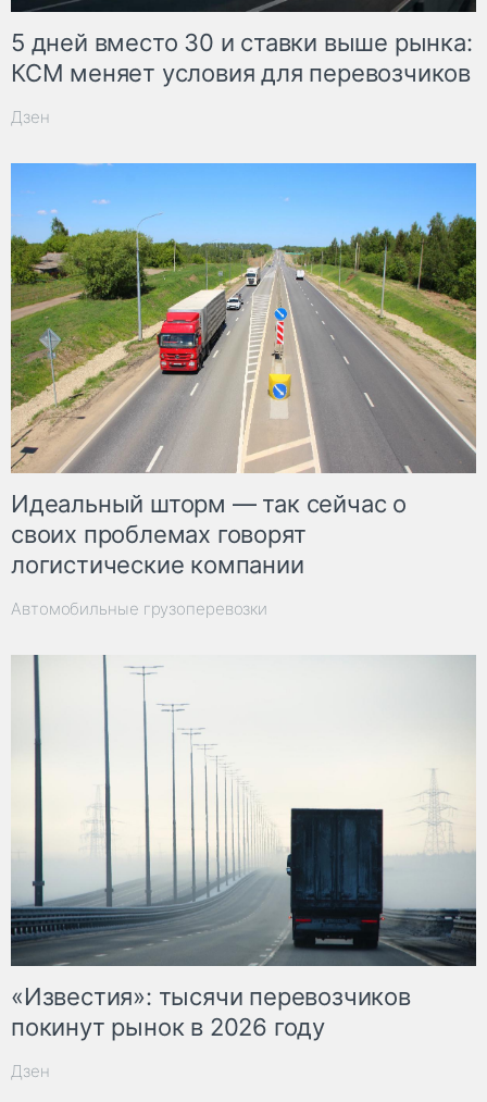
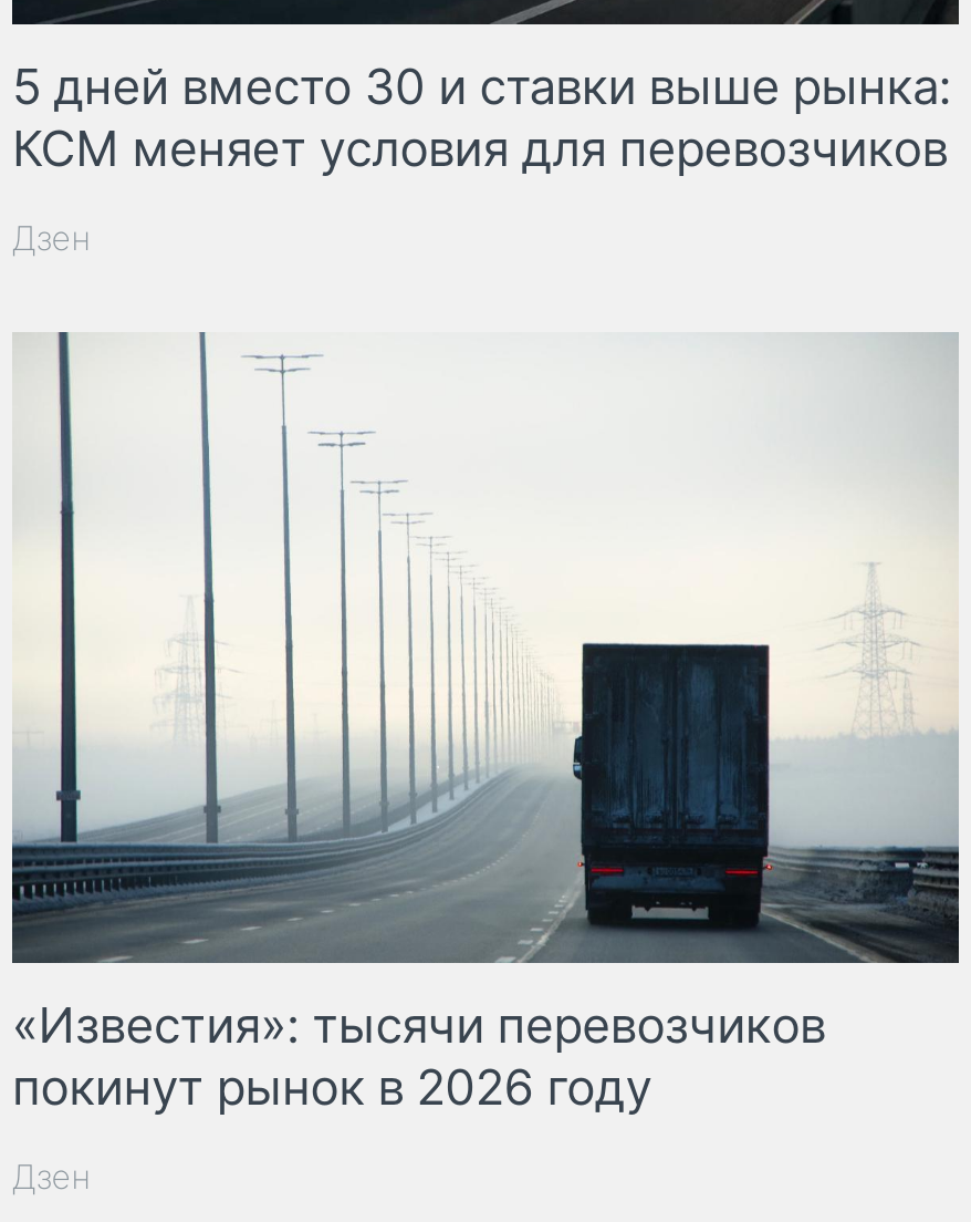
- [image]
- Идеальный шторм — так сейчас о
- своих проблемах говорят
- логистические компании
- Автомобильные грузоперевозки
